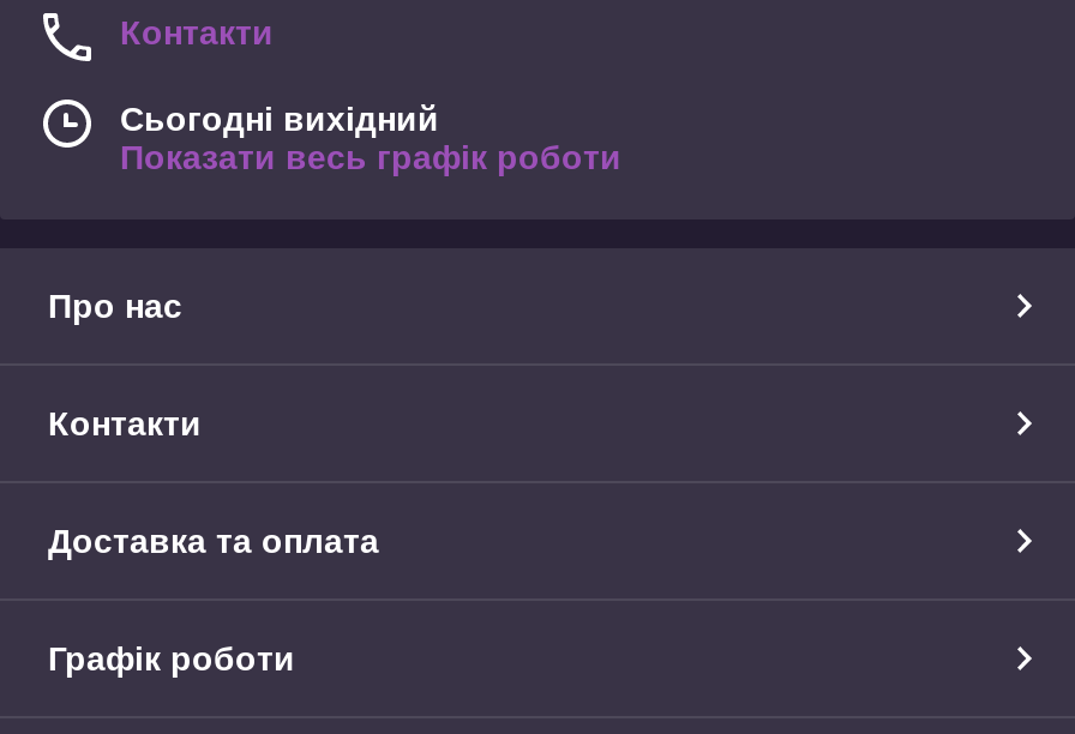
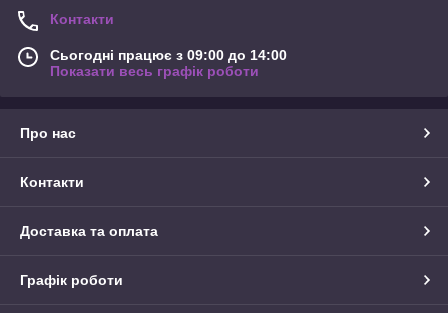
- Сьогодні вихідний
+ Сьогодні працює з 09:00 до 14:00
